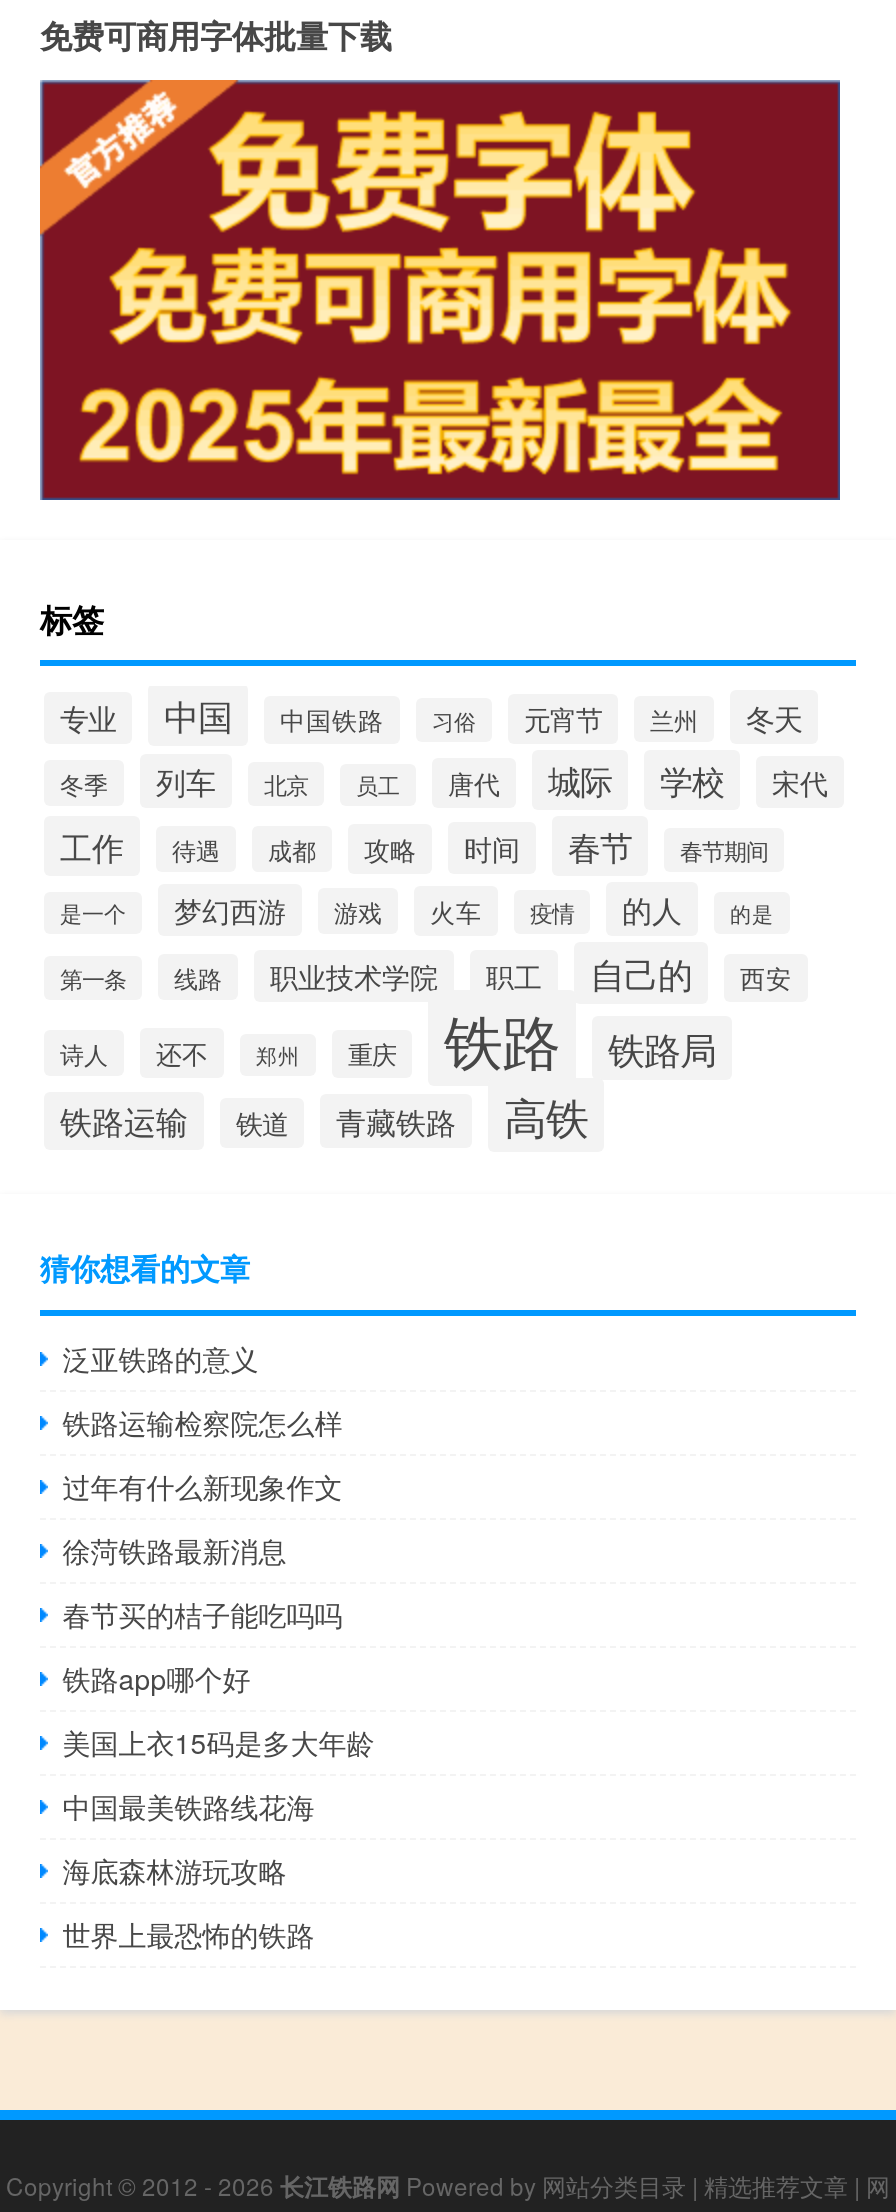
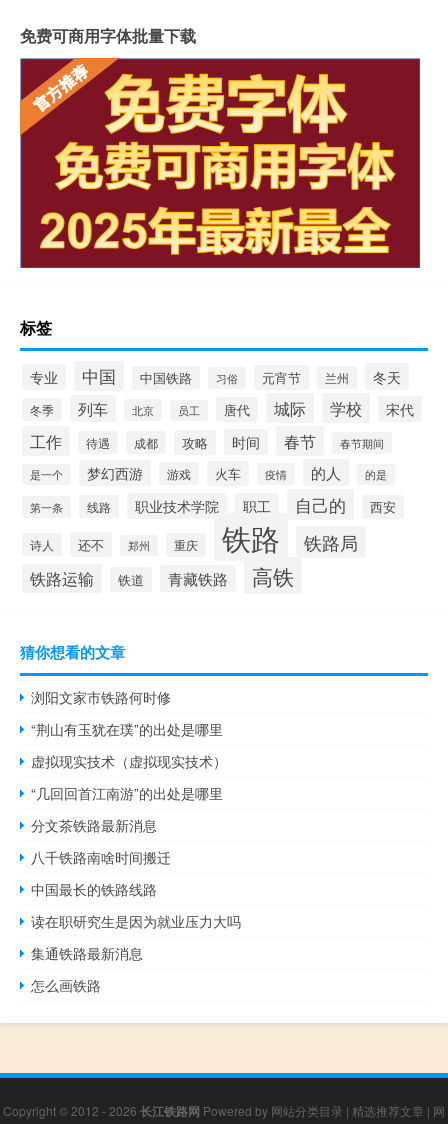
- 泛亚铁路的意义
+ 浏阳文家市铁路何时修

- 铁路运输检察院怎么样
+ “荆山有玉犹在璞”的出处是哪里

- 过年有什么新现象作文
+ 虚拟现实技术（虚拟现实技术）

- 徐菏铁路最新消息
+ “几回回首江南游”的出处是哪里

- 春节买的桔子能吃吗吗
+ 分文茶铁路最新消息

- 铁路app哪个好
+ 八千铁路南啥时间搬迁

- 美国上衣15码是多大年龄
+ 中国最长的铁路线路

- 中国最美铁路线花海
+ 读在职研究生是因为就业压力大吗

- 海底森林游玩攻略
+ 集通铁路最新消息

- 世界上最恐怖的铁路
+ 怎么画铁路
